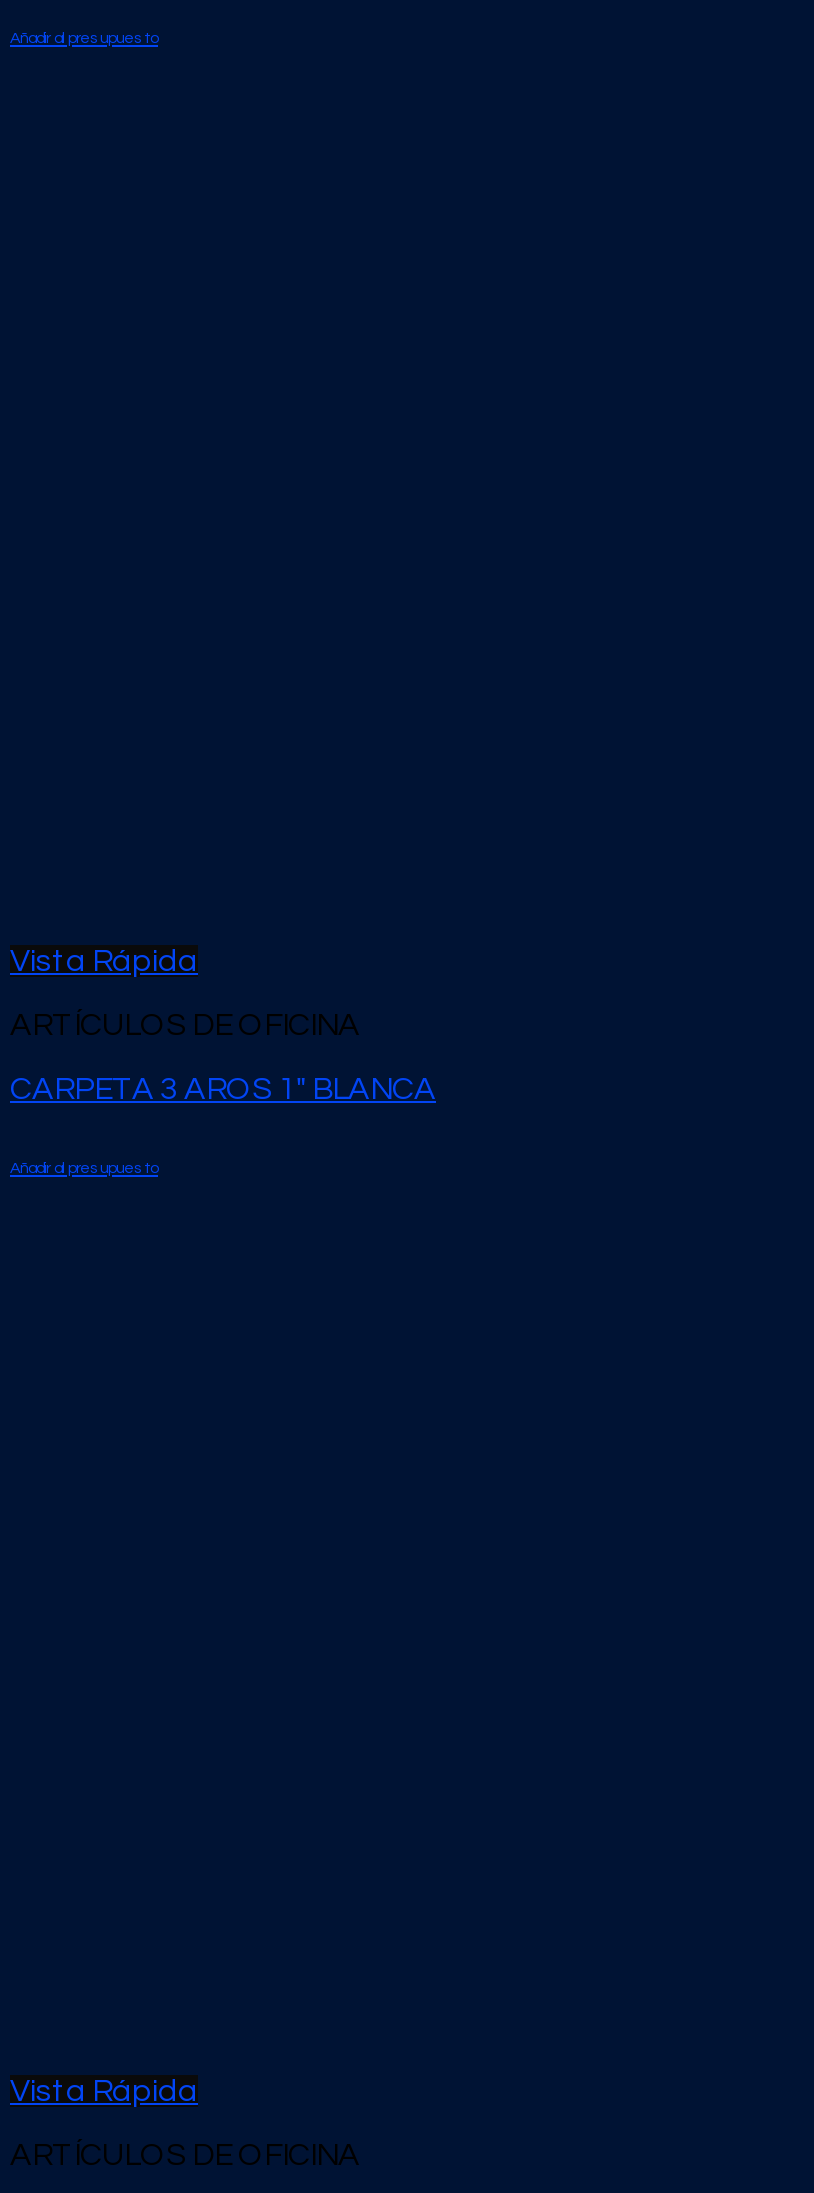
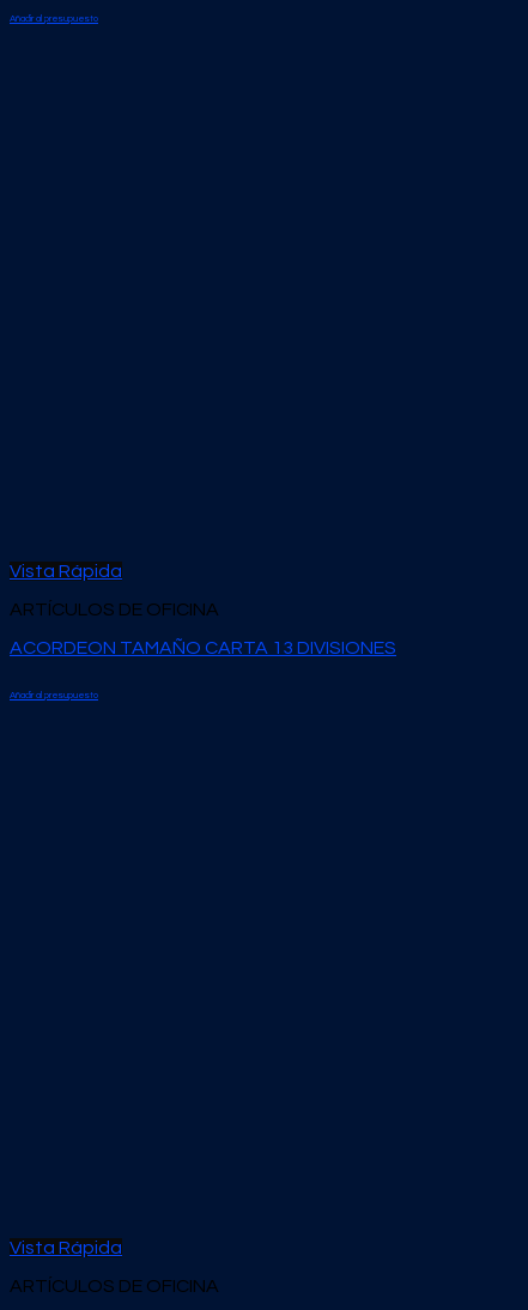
- CARPETA 3 AROS 1″ BLANCA
+ ACORDEON TAMAÑO CARTA 13 DIVISIONES
